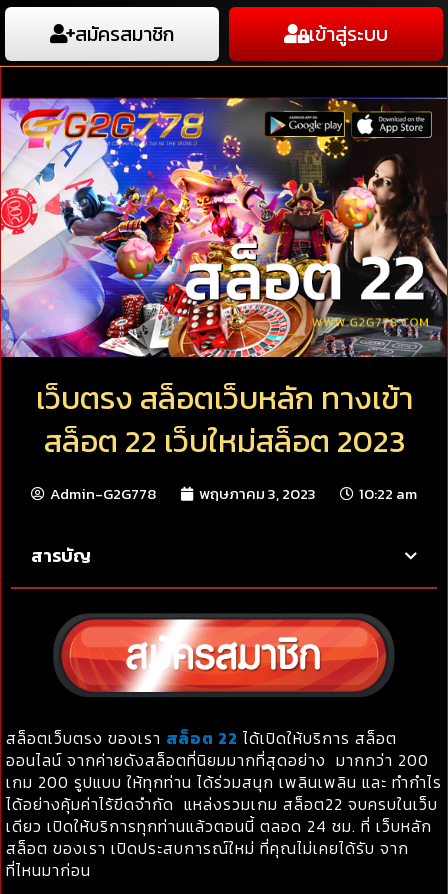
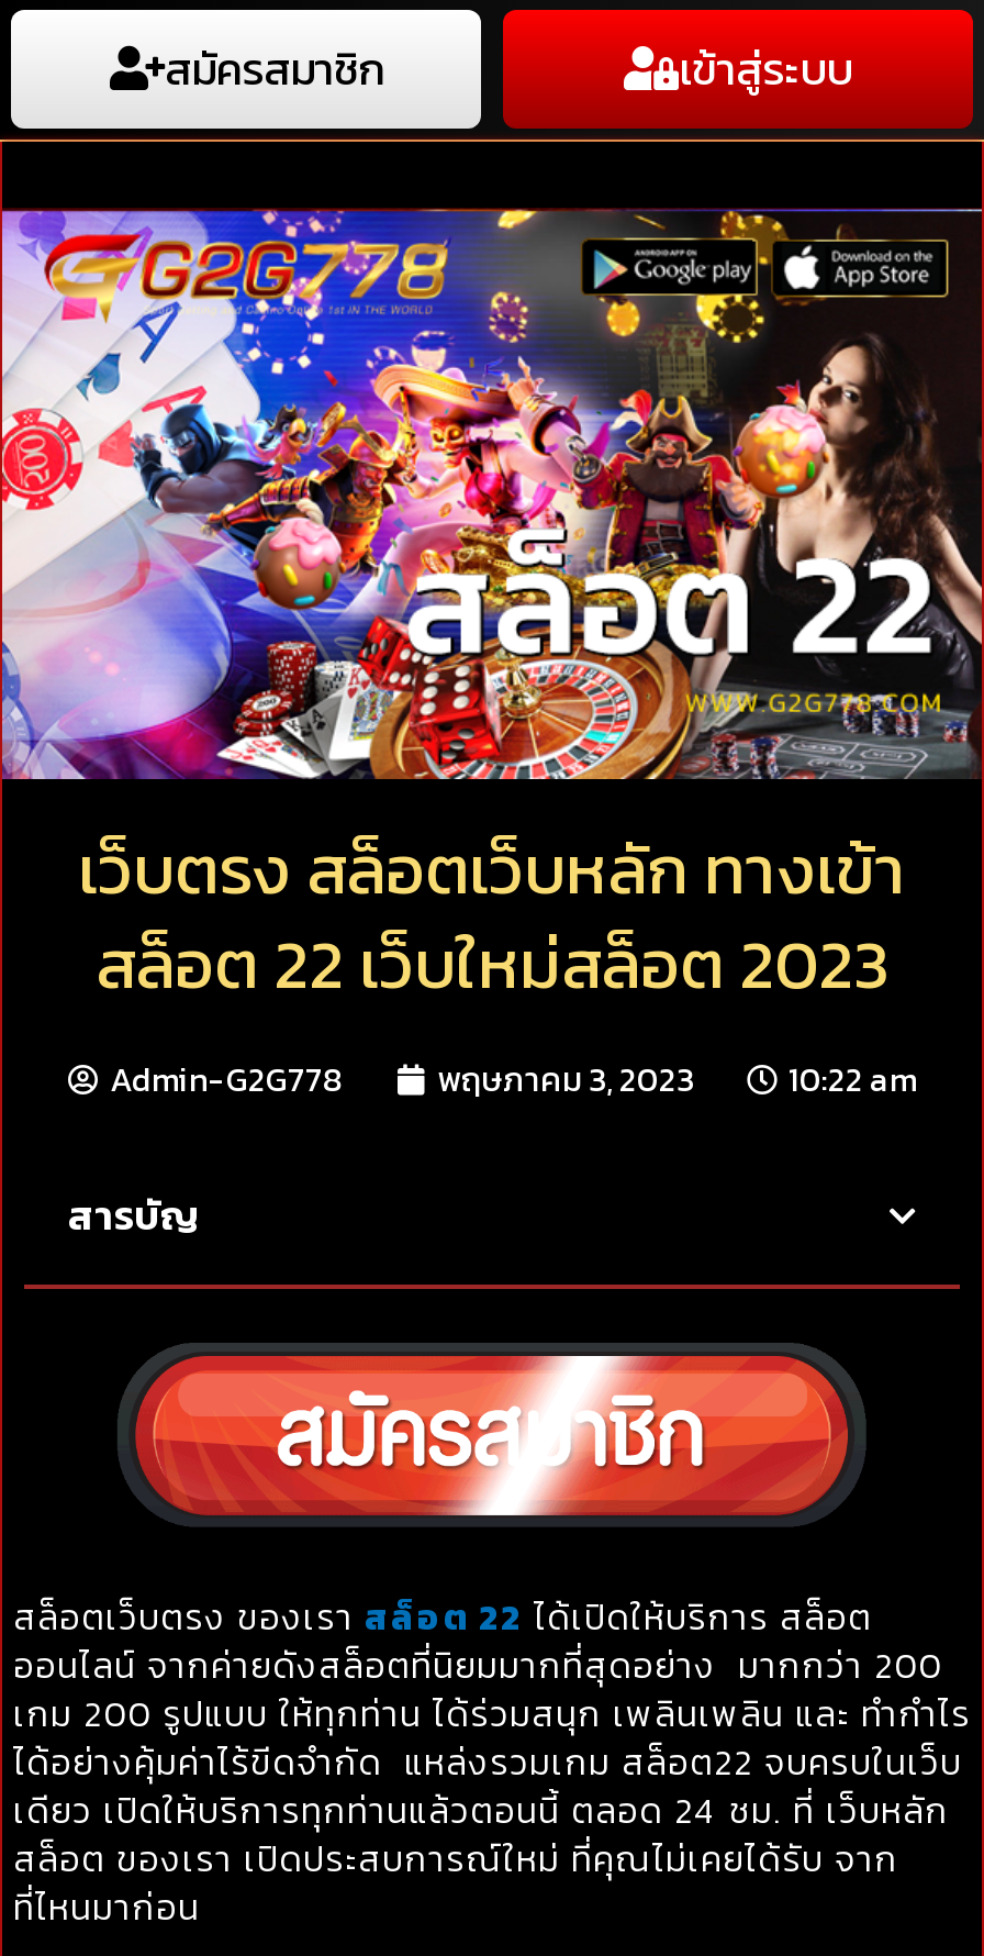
- [image]
+ [image]
